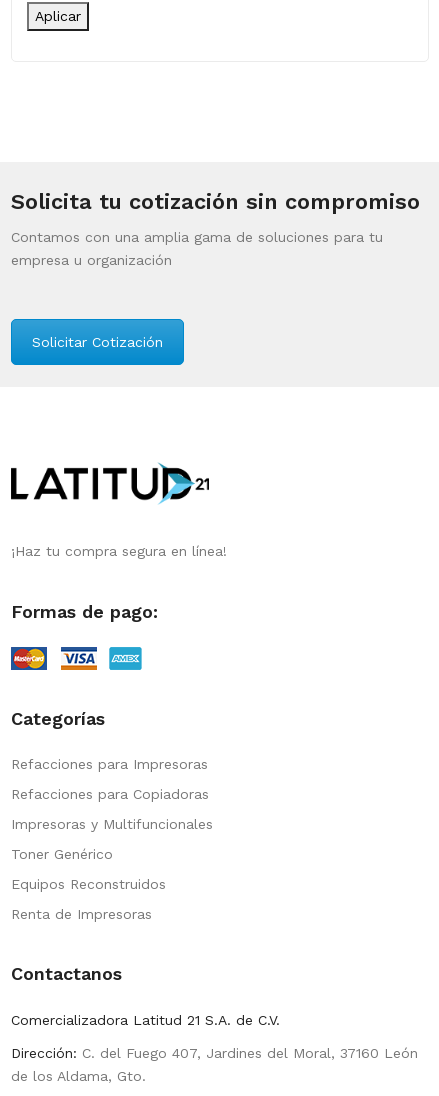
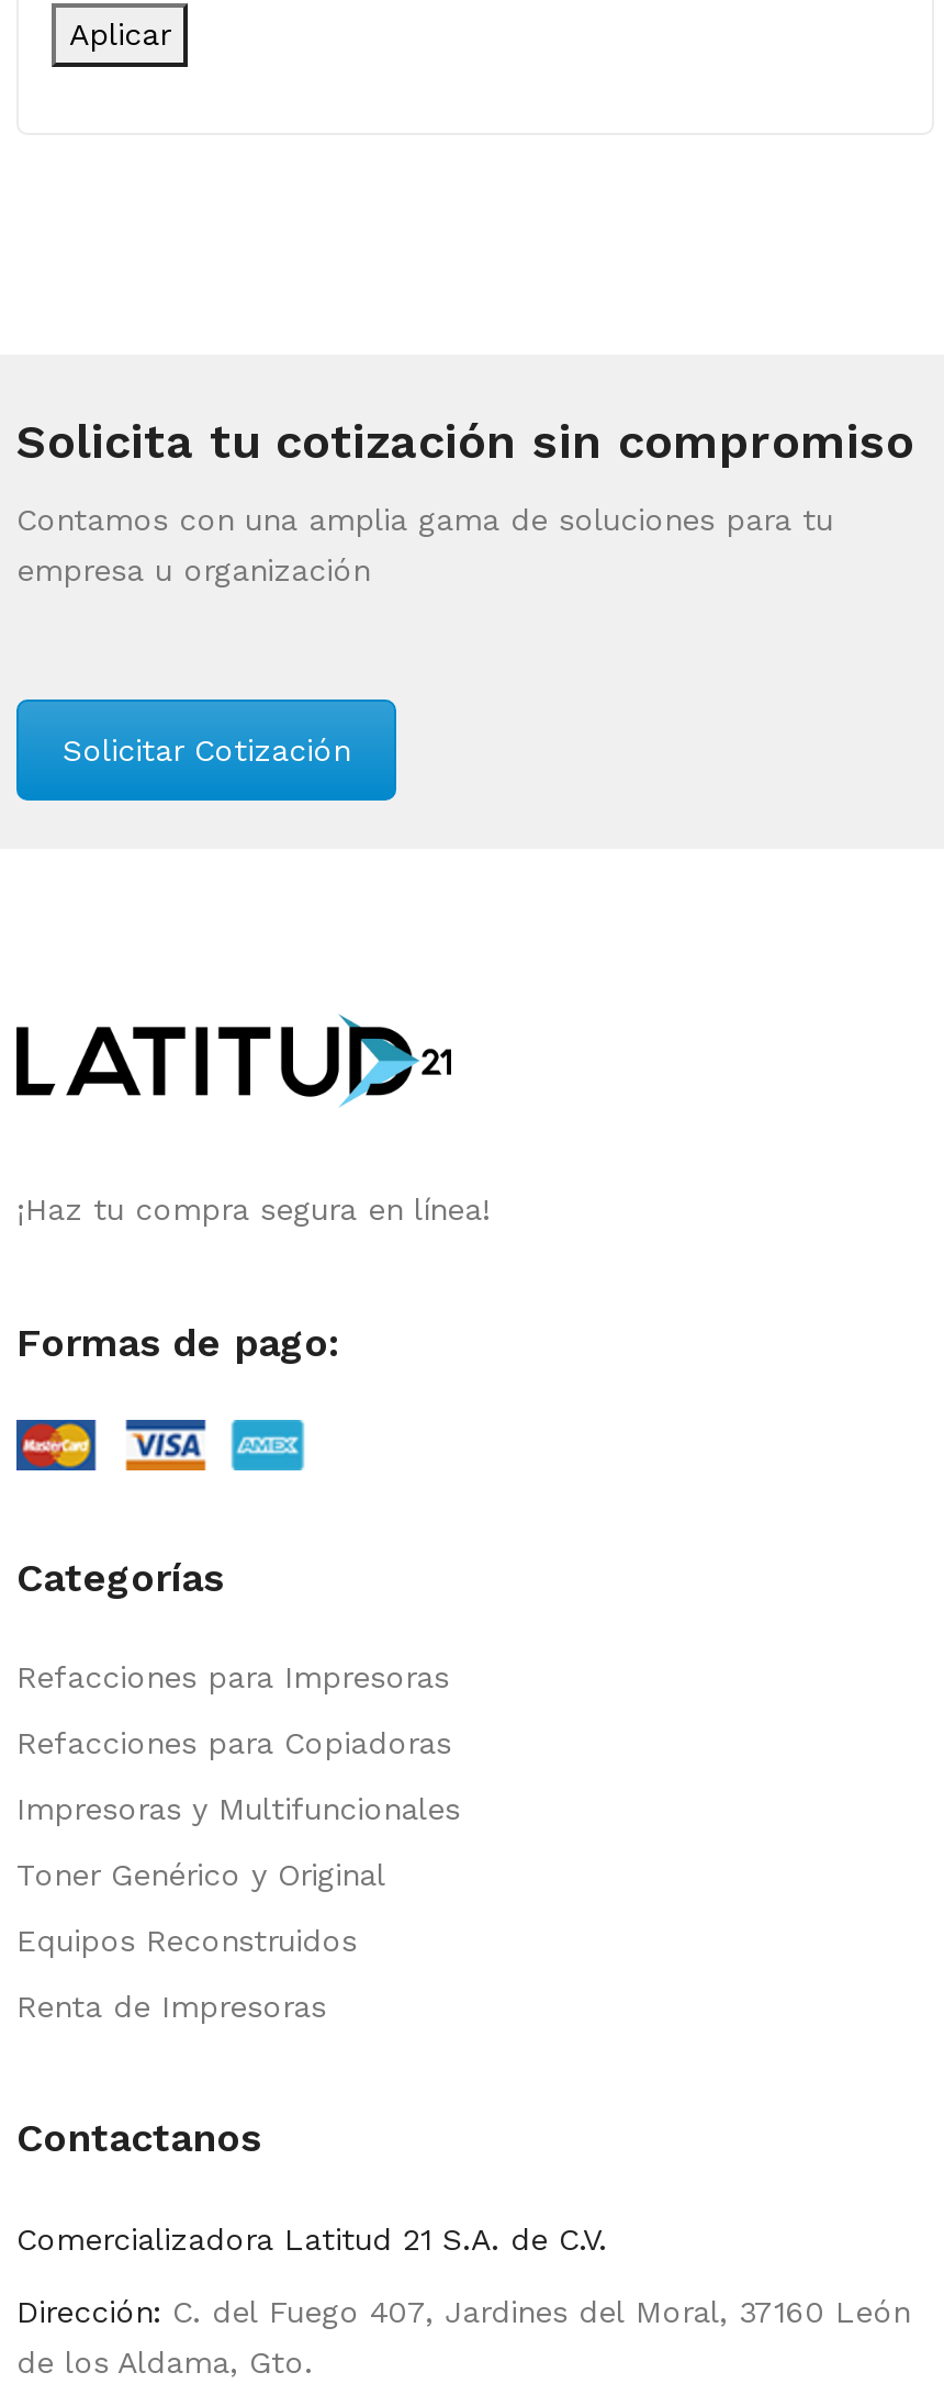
- Toner Genérico
+ Toner Genérico y Original
